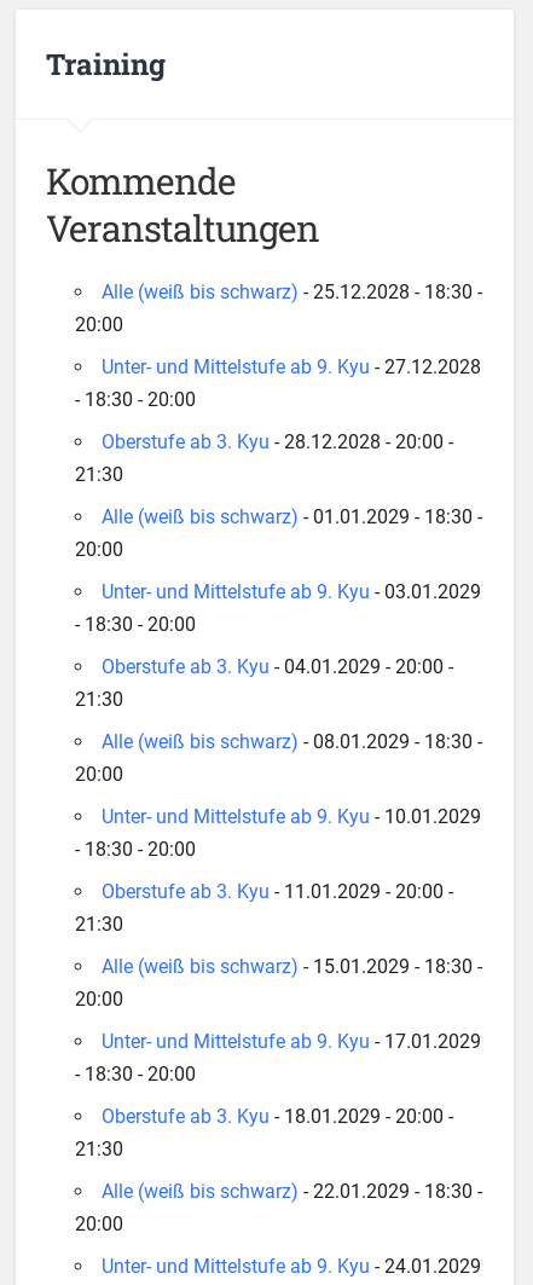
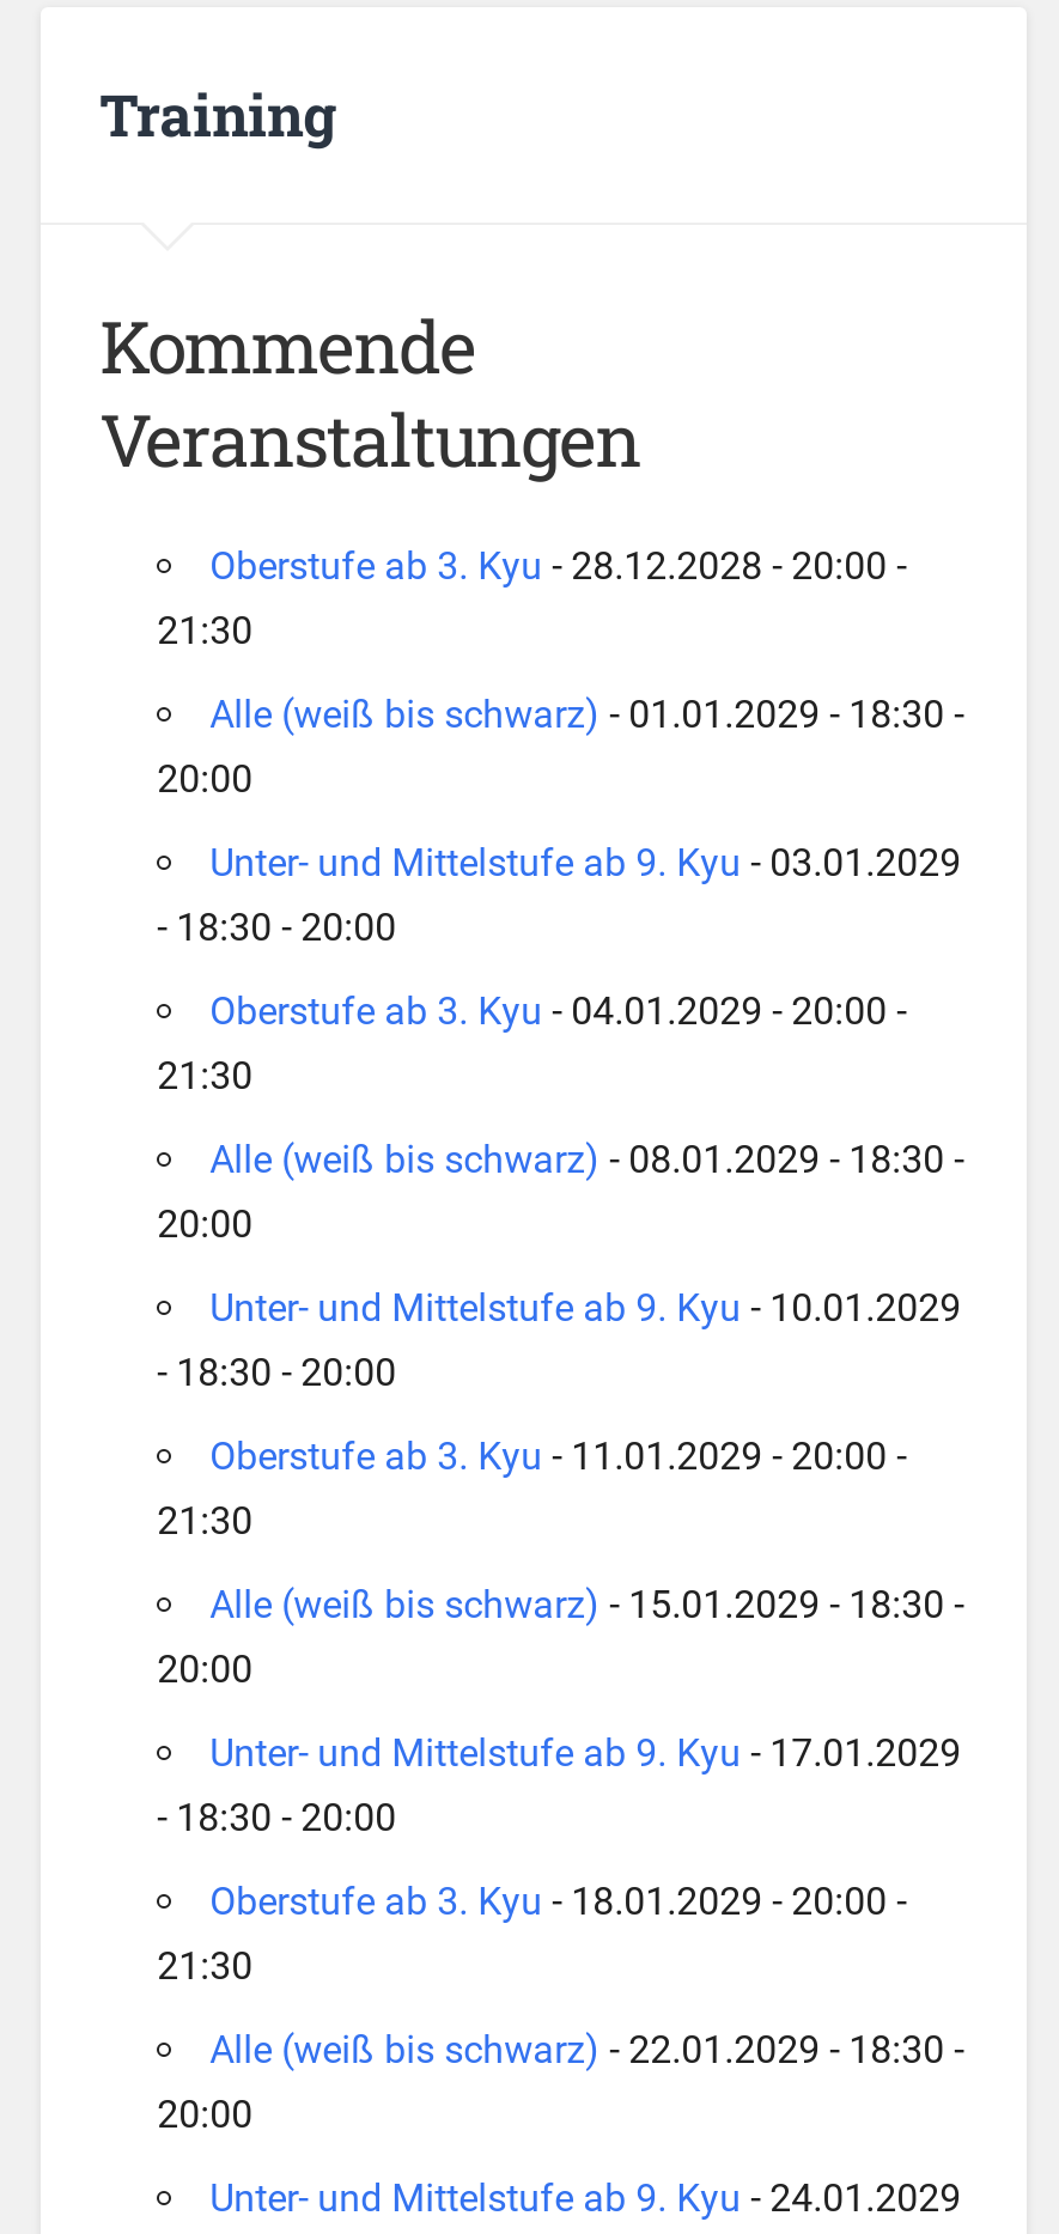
- Alle (weiß bis schwarz) - 25.12.2028 - 18:30 -
- 20:00
- Unter- und Mittelstufe ab 9. Kyu - 27.12.2028
- - 18:30 - 20:00
